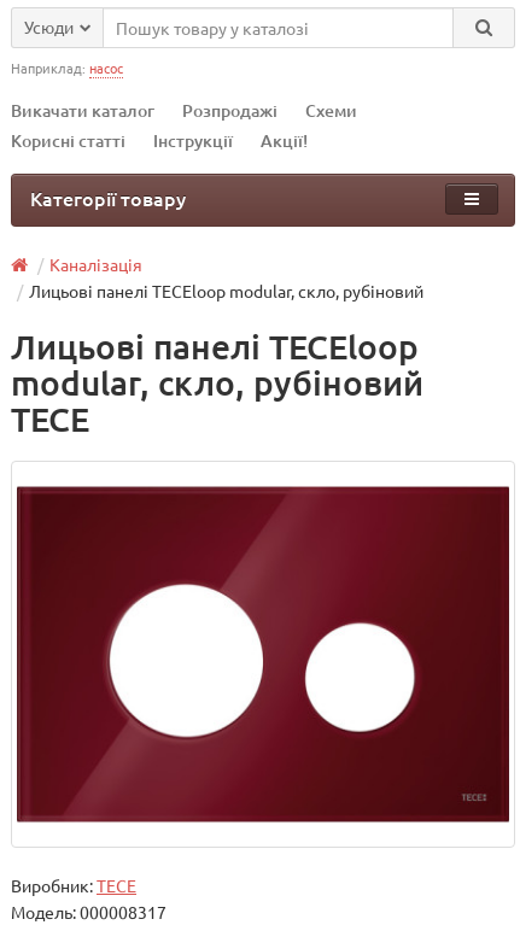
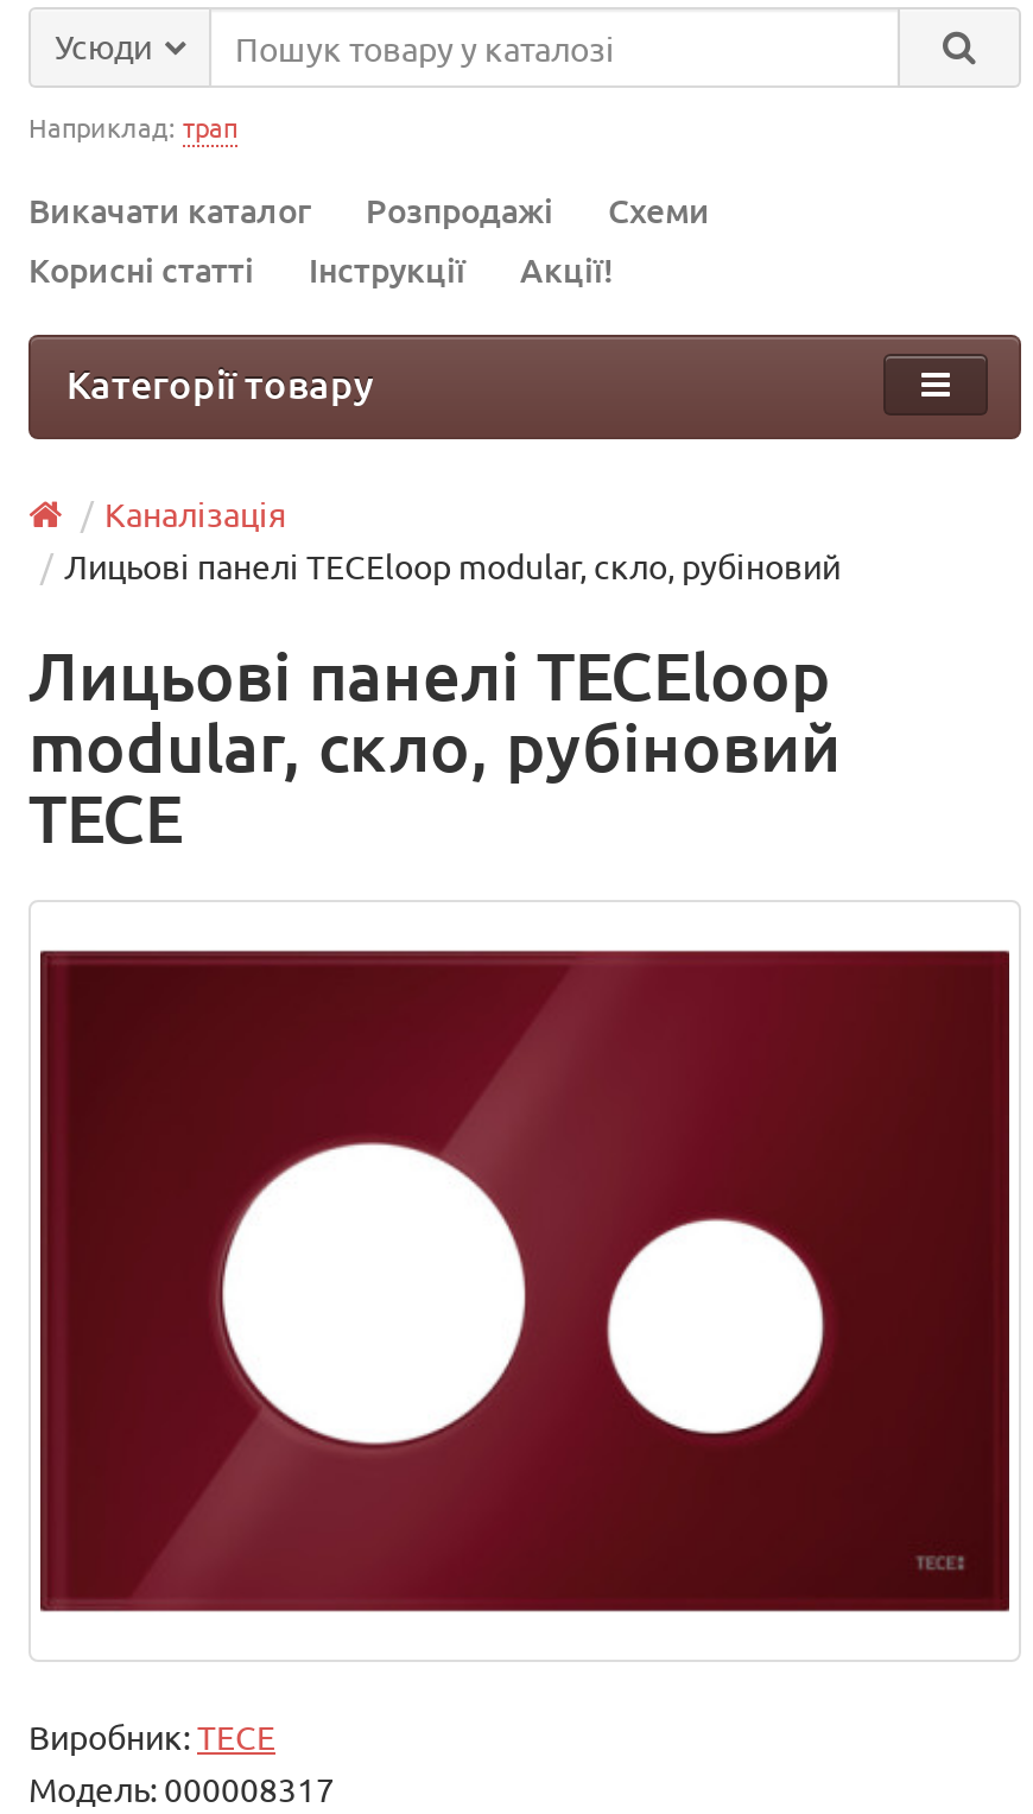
- Наприклад: насос
+ Наприклад: трап
